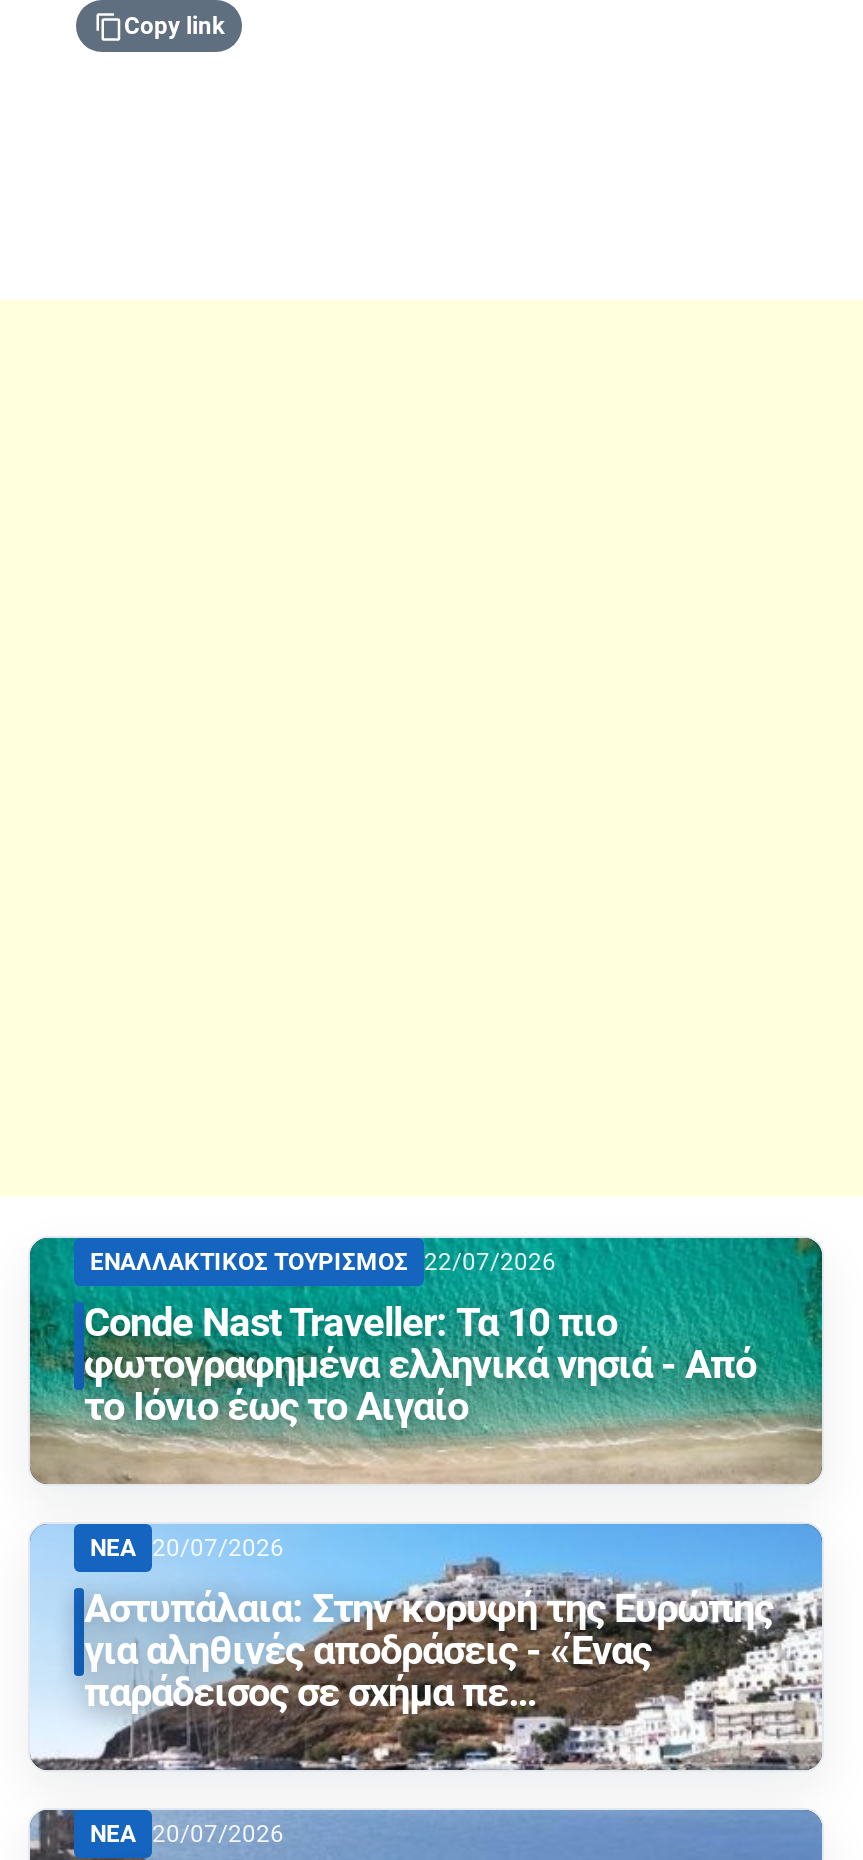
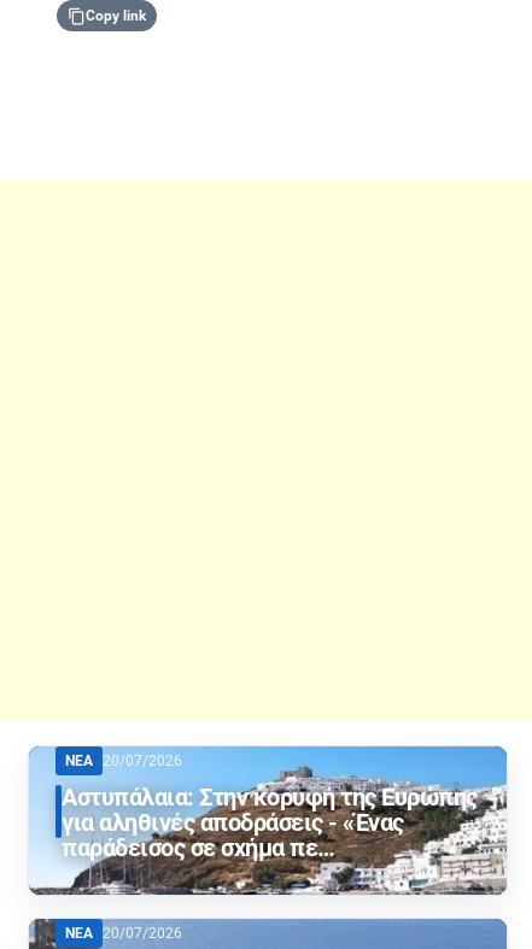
- [image]
- ΕΝΑΛΛΑΚΤΙΚΟΣ ΤΟΥΡΙΣΜΟΣ 22/07/2026
- Conde Nast Traveller: Τα 10 πιο
- φωτογραφημένα ελληνικά νησιά - Από
- το Ιόνιο έως το Αιγαίο
